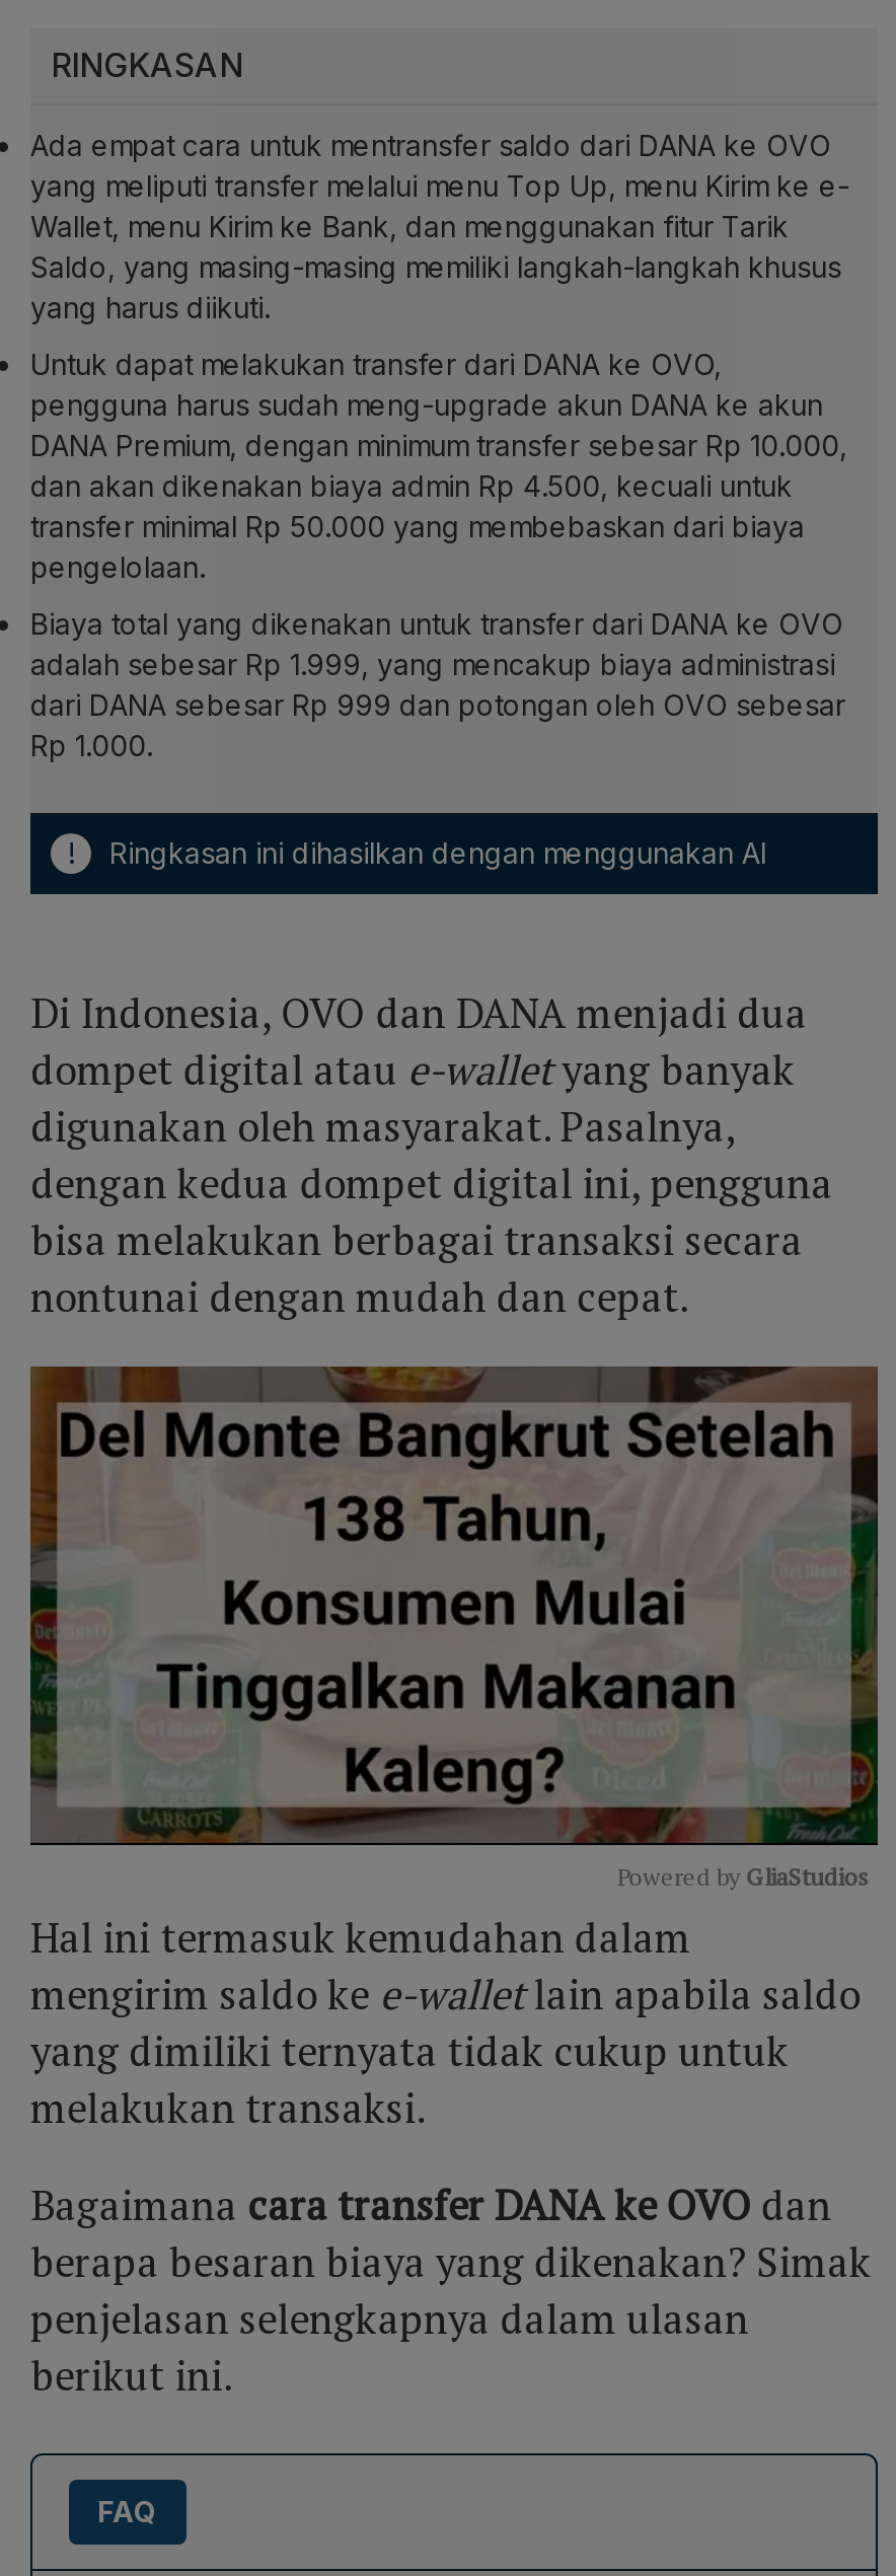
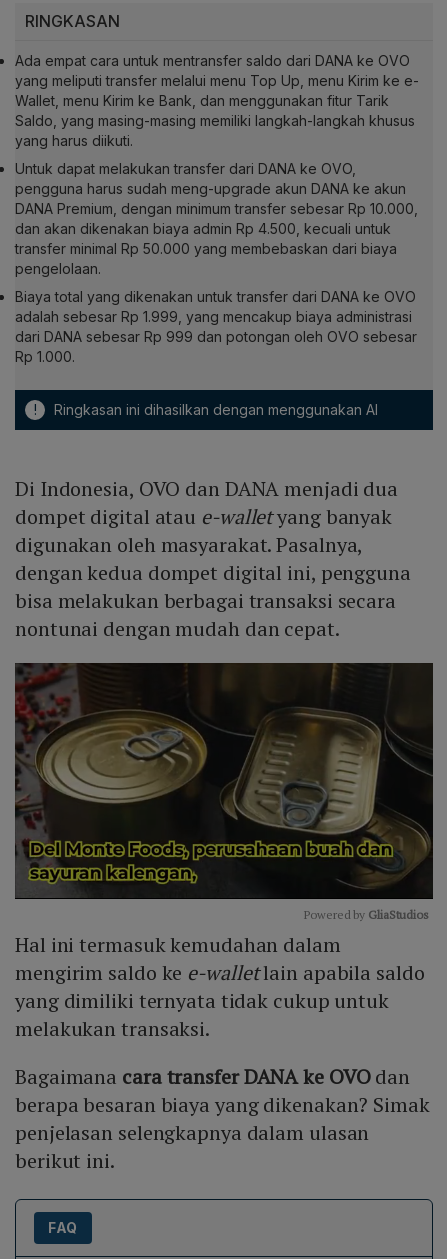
- [image]
+ [image]
